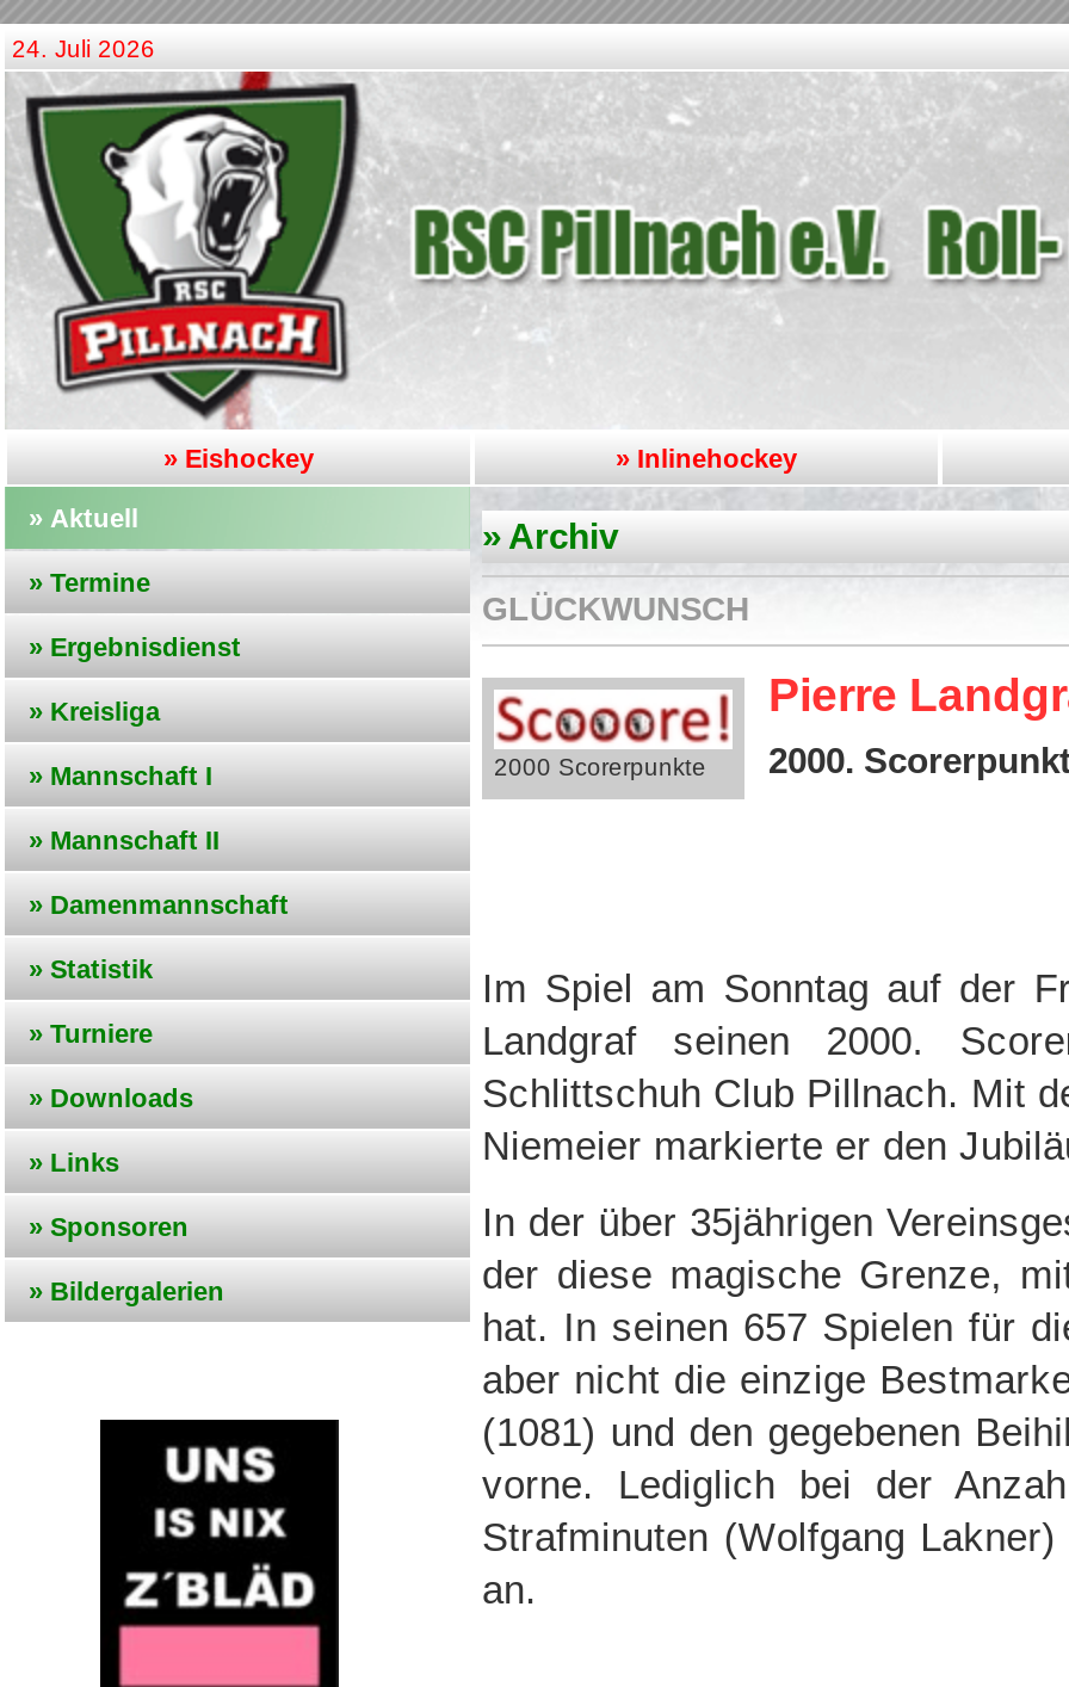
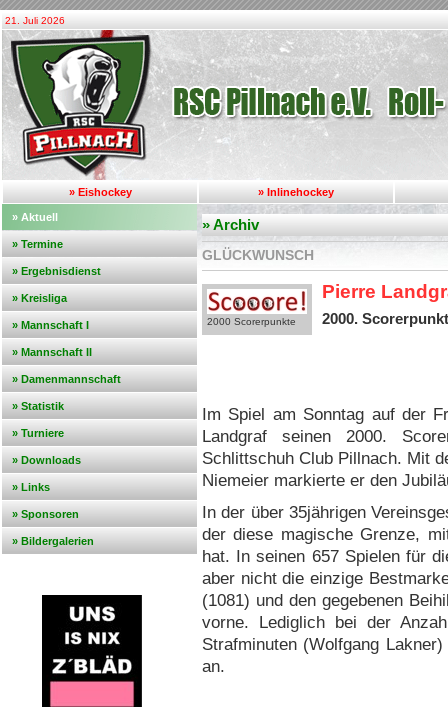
- 24. Juli 2026
+ 21. Juli 2026
